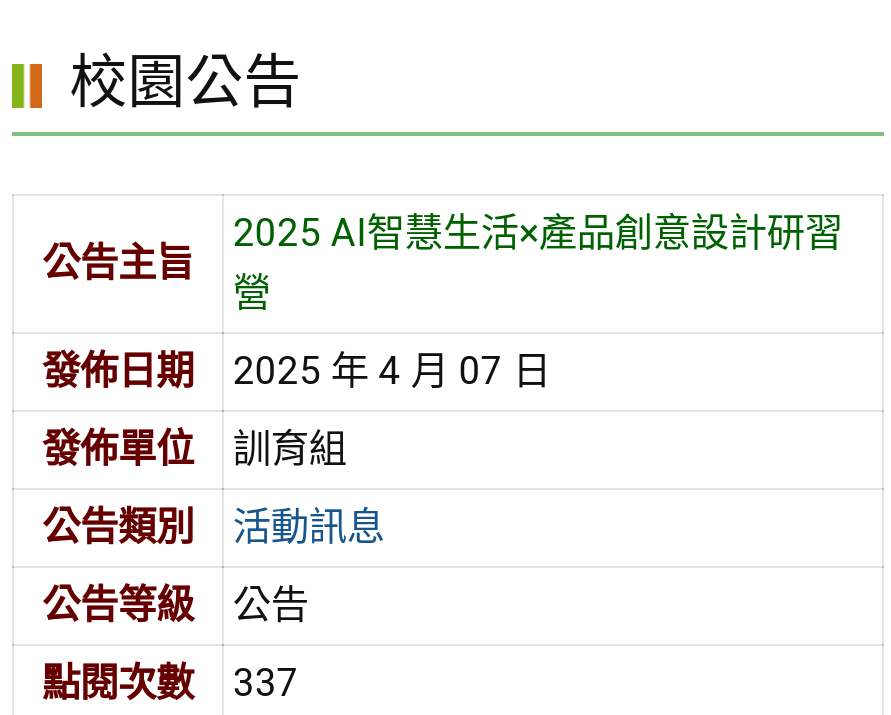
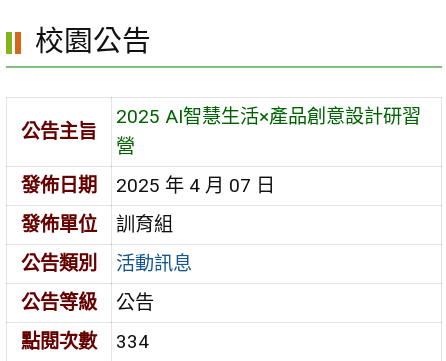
- 點閱次數 337
+ 點閱次數 334
